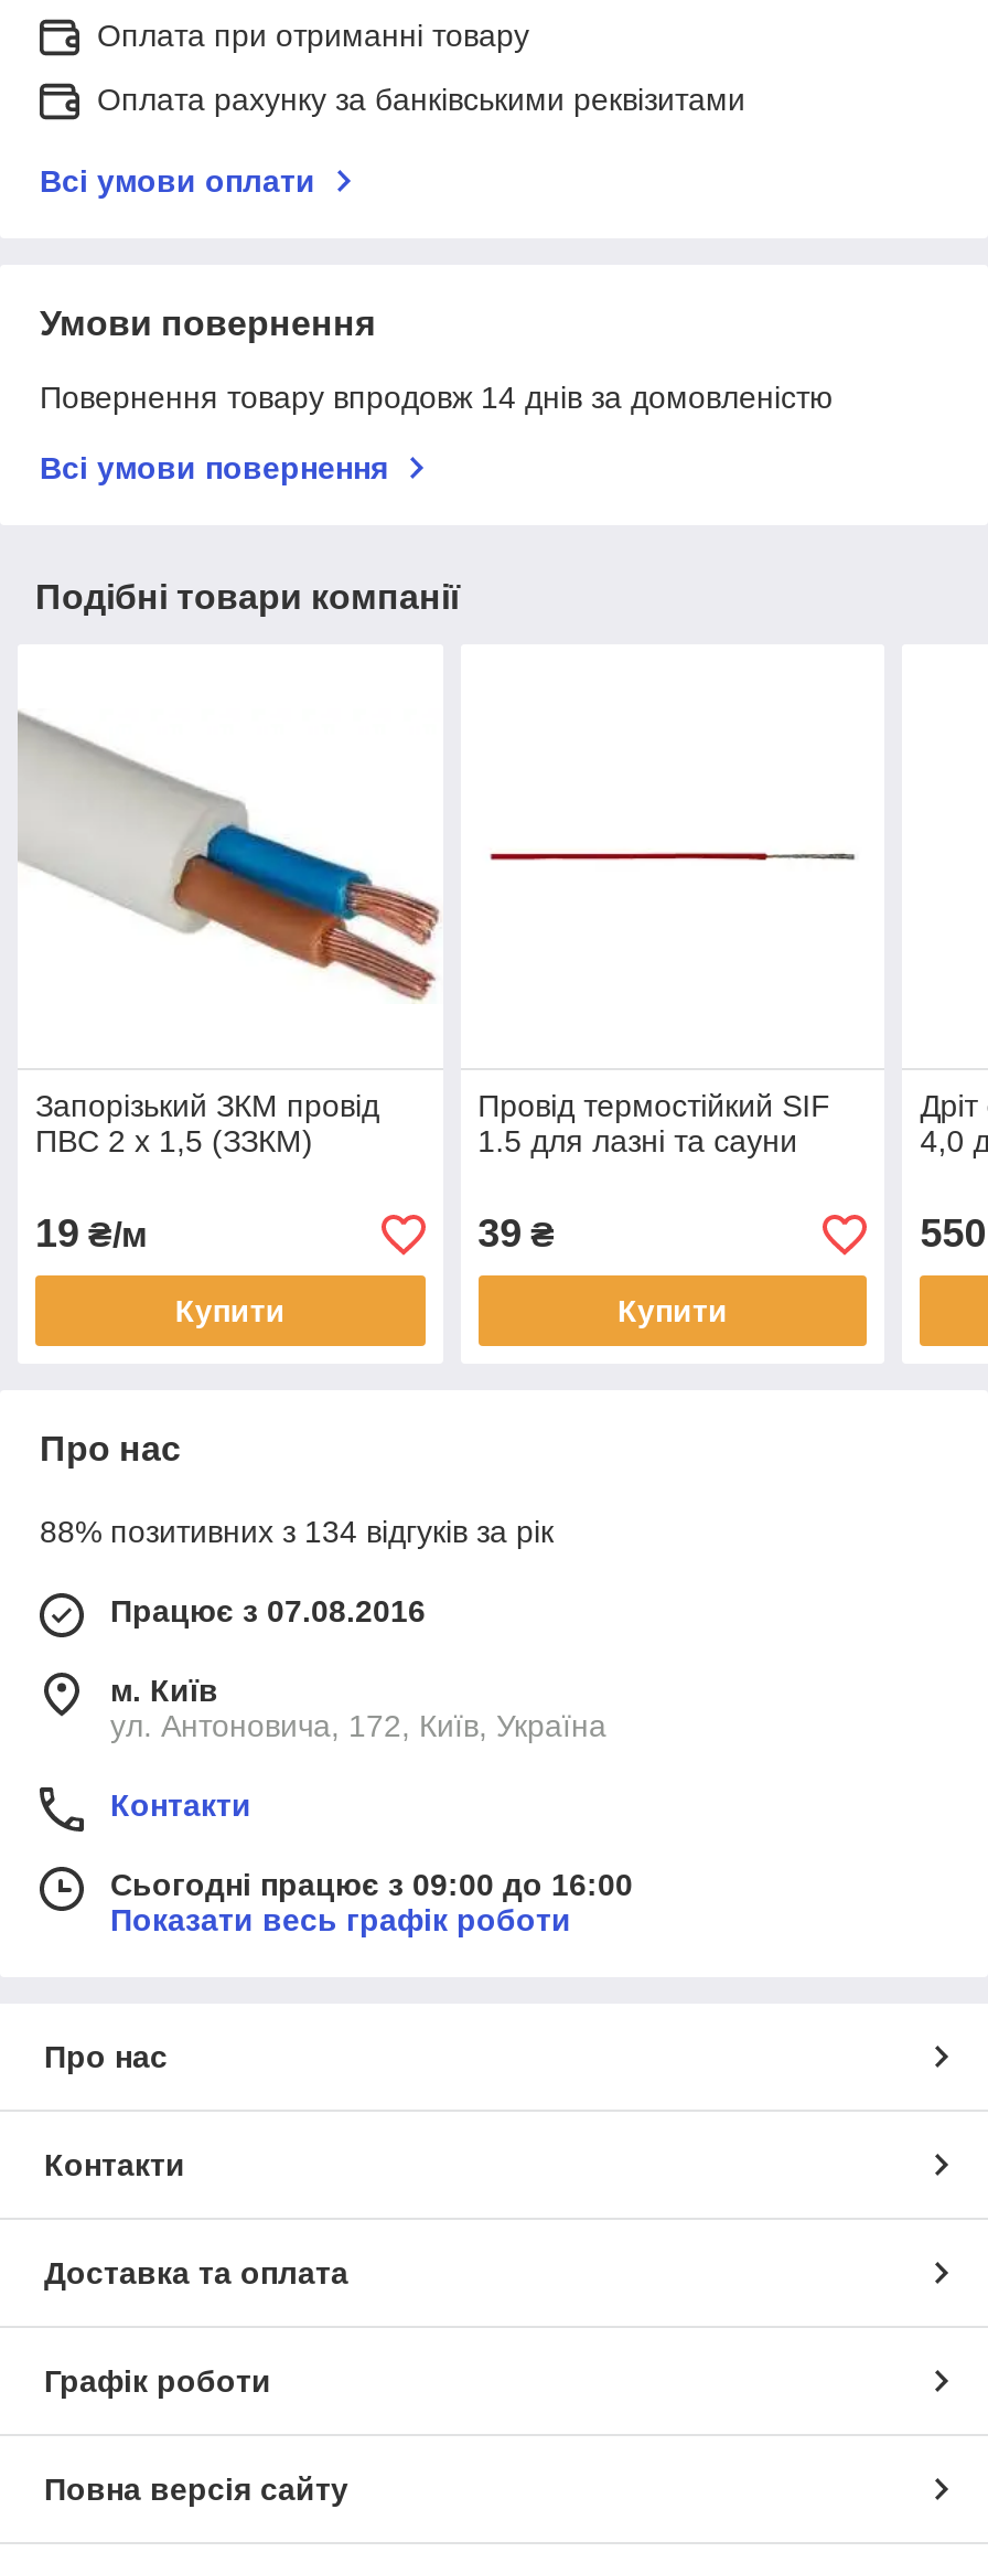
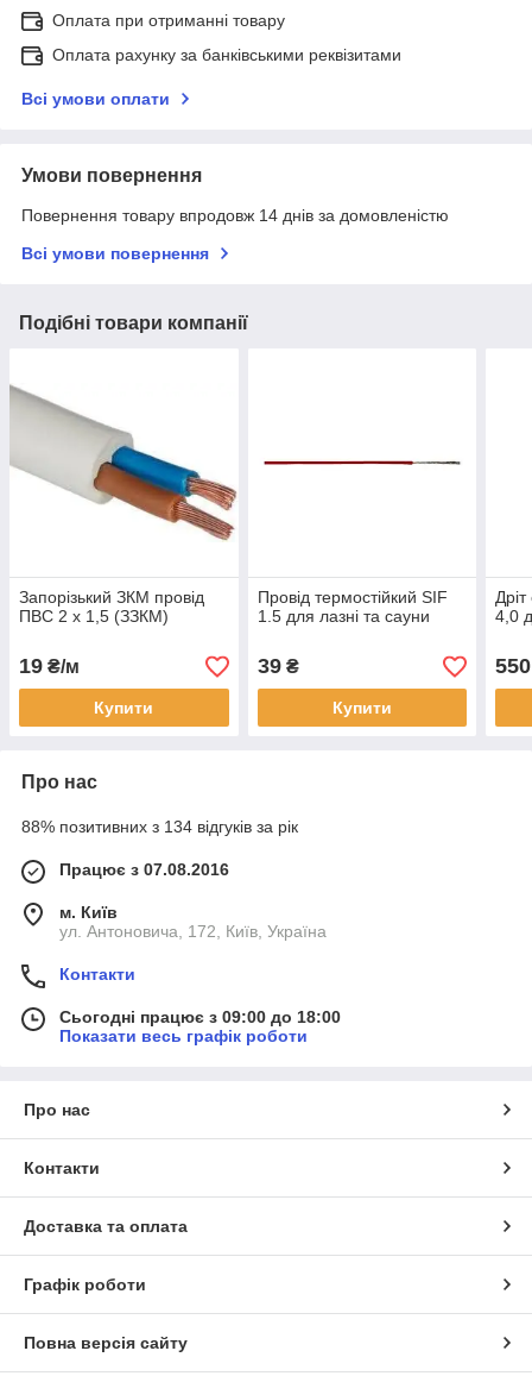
- Сьогодні працює з 09:00 до 16:00
+ Сьогодні працює з 09:00 до 18:00
